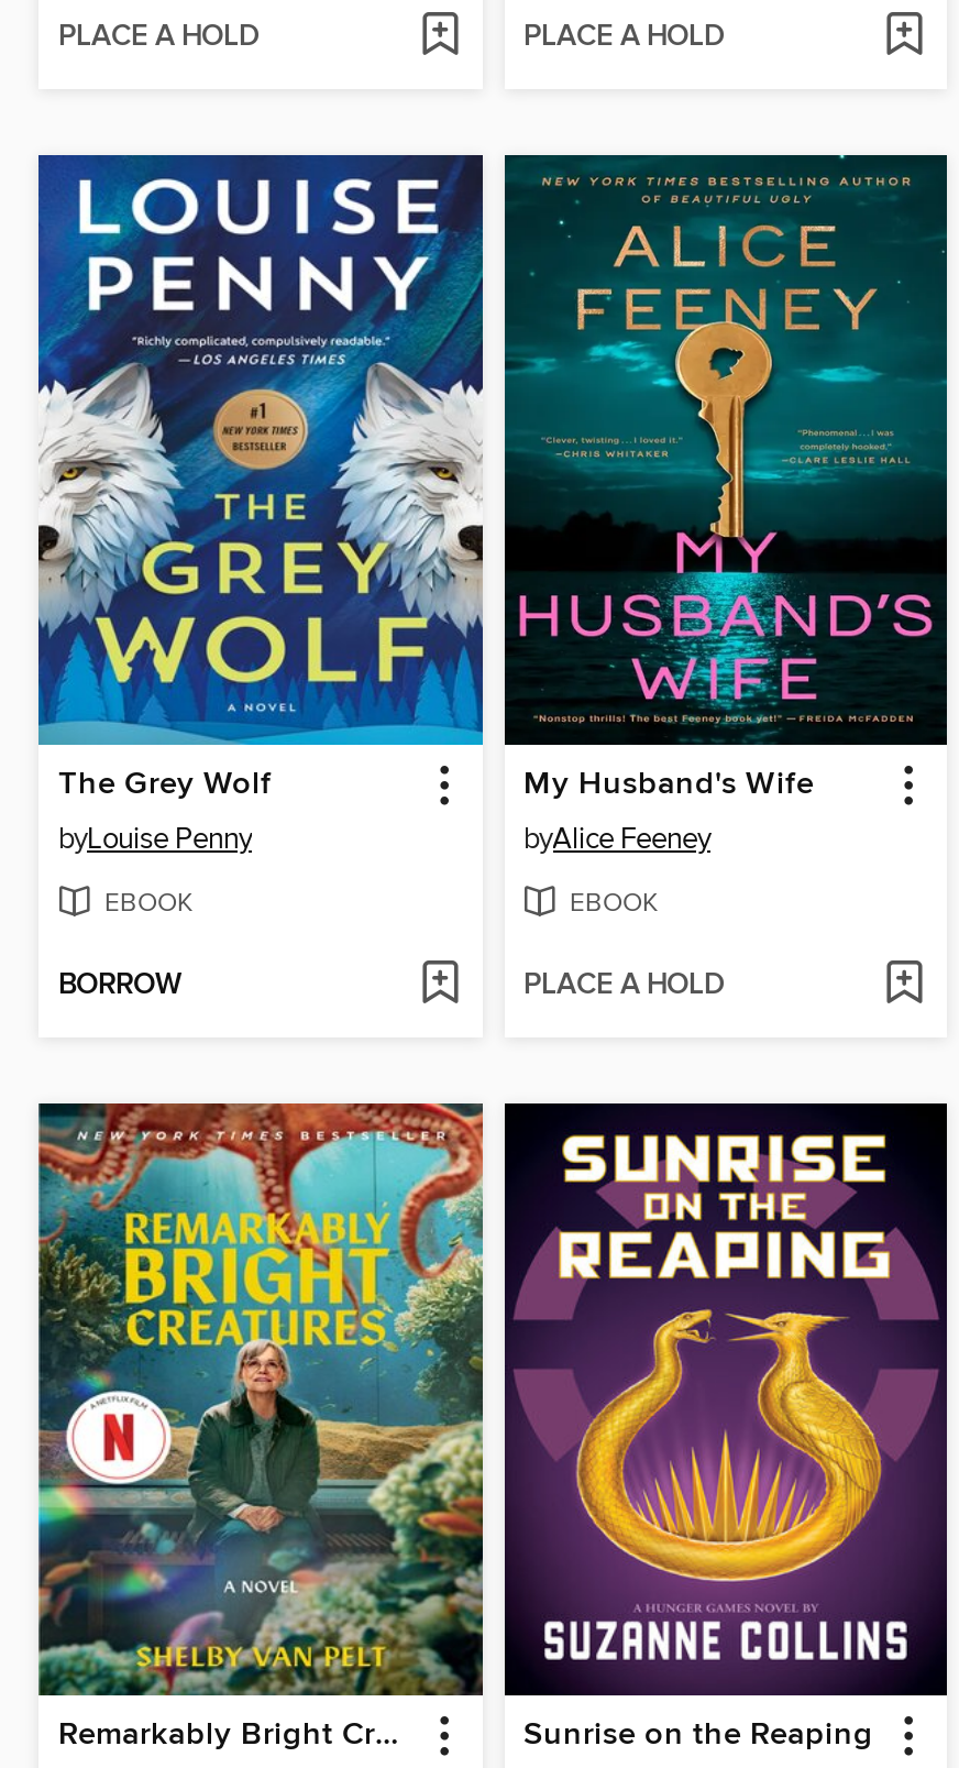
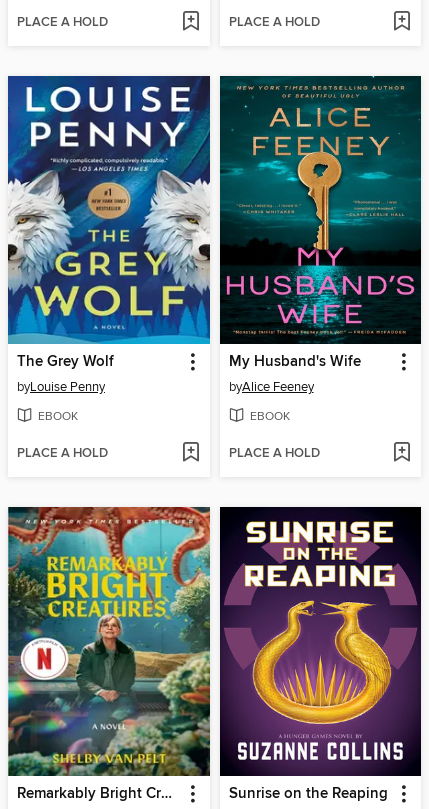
- BORROW
+ PLACE A HOLD
